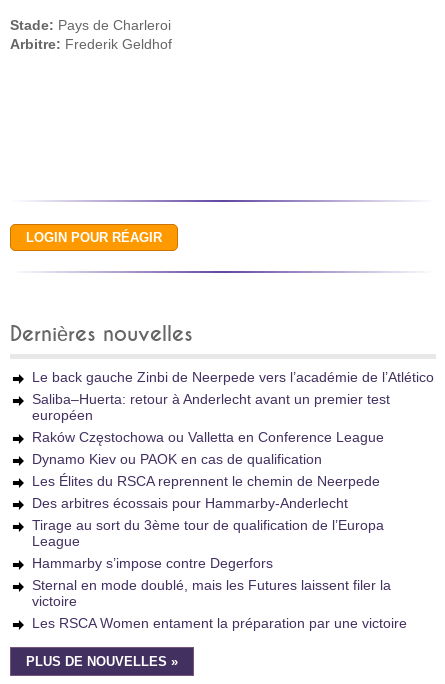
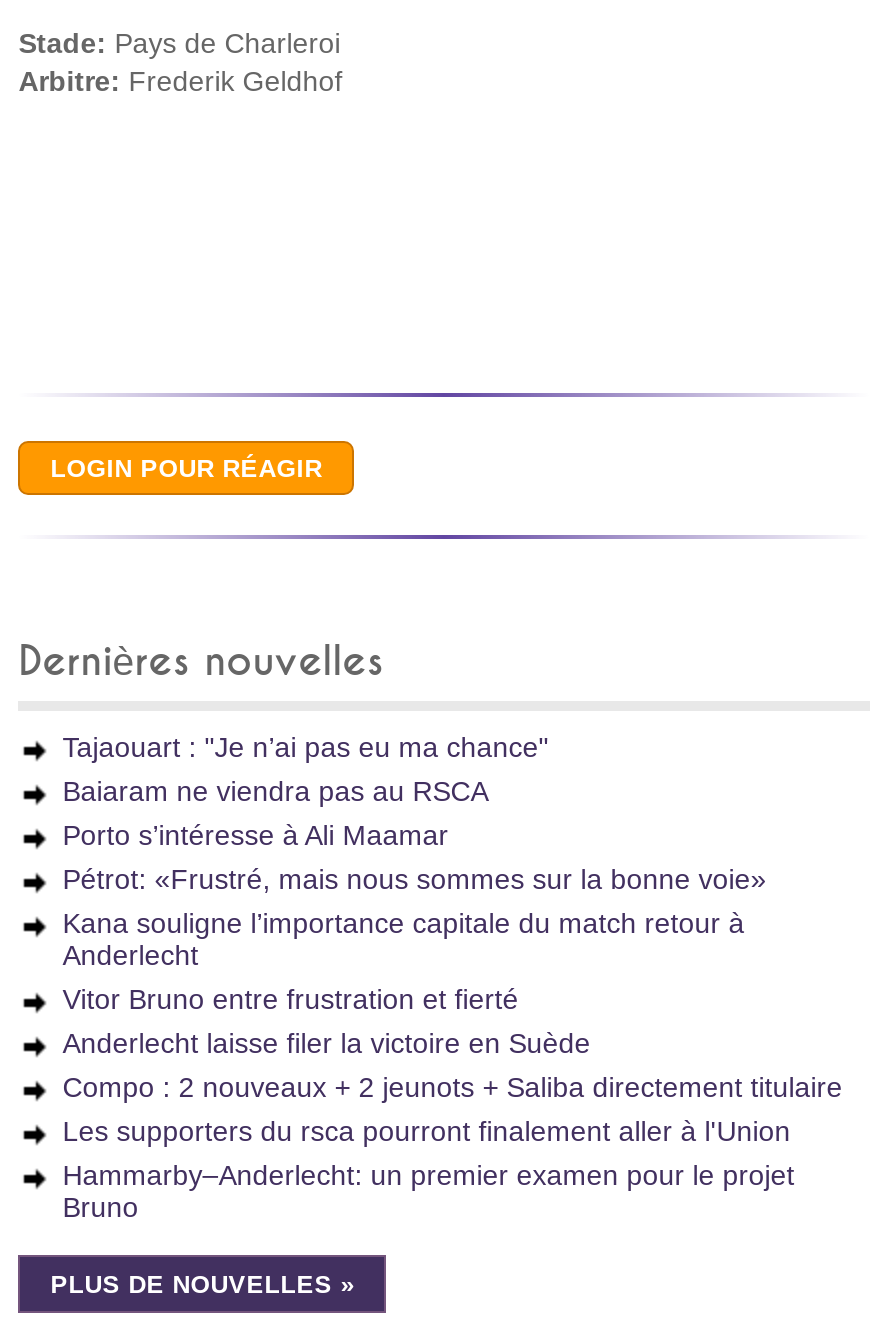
- Le back gauche Zinbi de Neerpede vers l’académie de l’Atlético
- Saliba–Huerta: retour à Anderlecht avant un premier test
- européen
- Raków Częstochowa ou Valletta en Conference League
- Dynamo Kiev ou PAOK en cas de qualification
- Les Élites du RSCA reprennent le chemin de Neerpede
- Des arbitres écossais pour Hammarby-Anderlecht
- Tirage au sort du 3ème tour de qualification de l’Europa
- League
- Hammarby s’impose contre Degerfors
- Sternal en mode doublé, mais les Futures laissent filer la
- victoire
- Les RSCA Women entament la préparation par une victoire
+ Tajaouart : "Je n’ai pas eu ma chance"
+ Baiaram ne viendra pas au RSCA
+ Porto s’intéresse à Ali Maamar
+ Pétrot: «Frustré, mais nous sommes sur la bonne voie»
+ Kana souligne l’importance capitale du match retour à
+ Anderlecht
+ Vitor Bruno entre frustration et fierté
+ Anderlecht laisse filer la victoire en Suède
+ Compo : 2 nouveaux + 2 jeunots + Saliba directement titulaire
+ Les supporters du rsca pourront finalement aller à l'Union
+ Hammarby–Anderlecht: un premier examen pour le projet
+ Bruno
